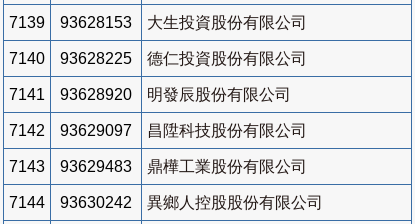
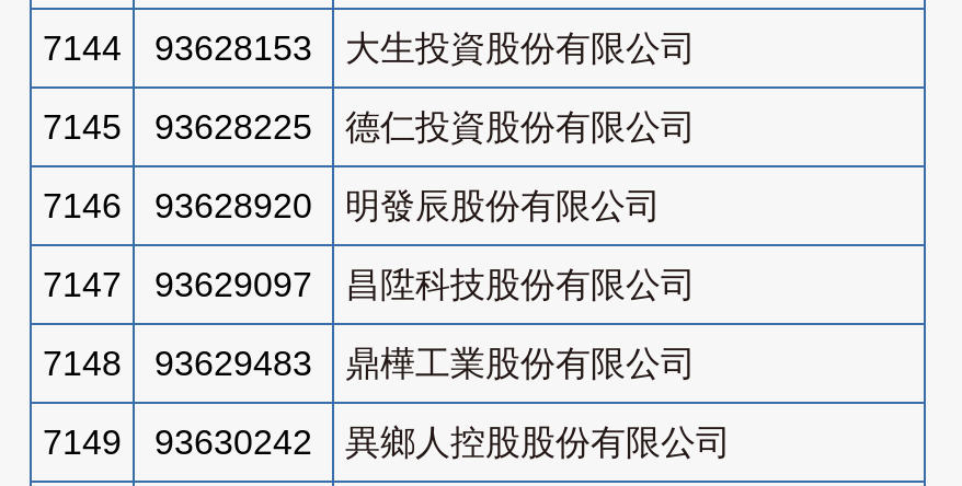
- 7139 93628153 大生投資股份有限公司
+ 7144 93628153 大生投資股份有限公司

- 7140 93628225 德仁投資股份有限公司
+ 7145 93628225 德仁投資股份有限公司

- 7141 93628920 明發辰股份有限公司
+ 7146 93628920 明發辰股份有限公司

- 7142 93629097 昌陞科技股份有限公司
+ 7147 93629097 昌陞科技股份有限公司

- 7143 93629483 鼎樺工業股份有限公司
+ 7148 93629483 鼎樺工業股份有限公司

- 7144 93630242 異鄉人控股股份有限公司
+ 7149 93630242 異鄉人控股股份有限公司
